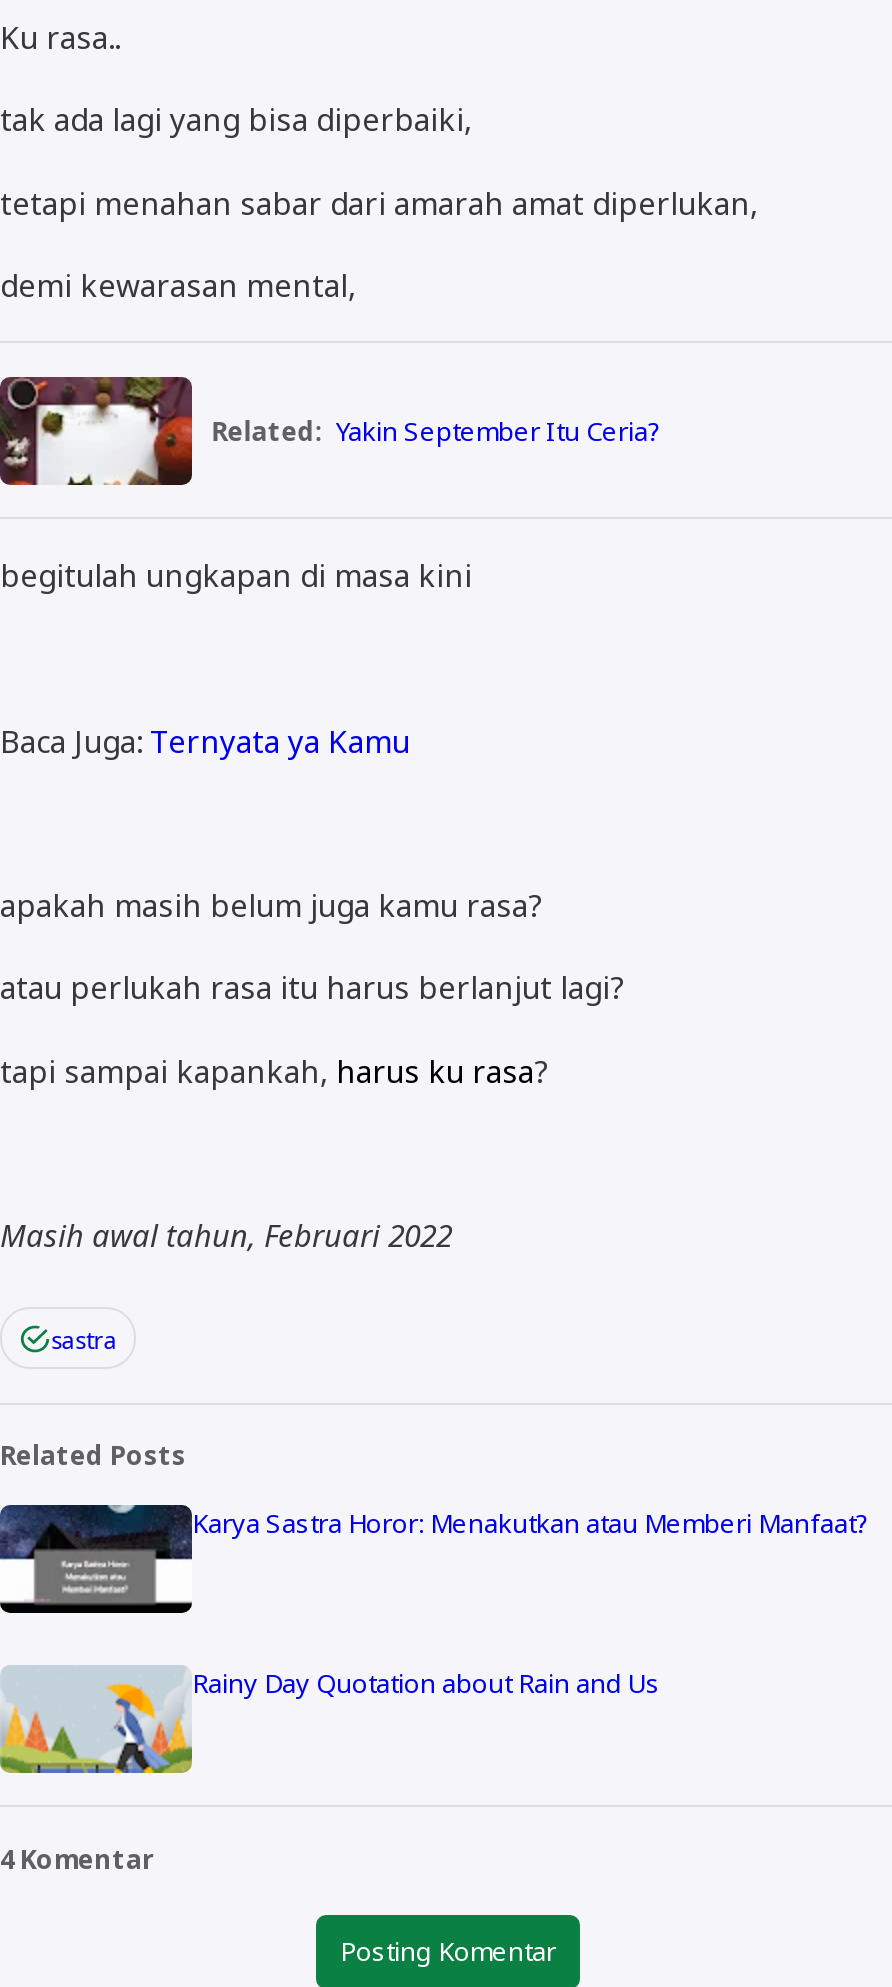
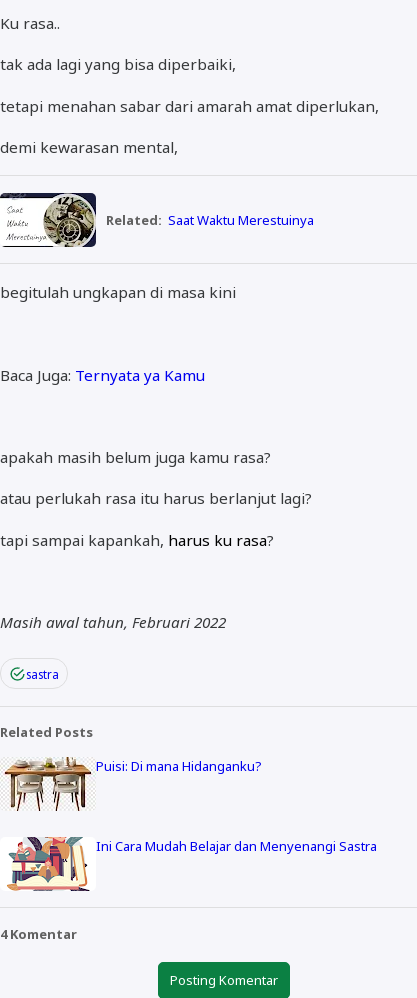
- [image]
- Related: Yakin September Itu Ceria?
+ [image]
+ Related: Saat Waktu Merestuinya

- [image]
- Karya Sastra Horor: Menakutkan atau Memberi Manfaat?
+ [image]
+ Puisi: Di mana Hidanganku?

- [image]
- Rainy Day Quotation about Rain and Us
+ [image]
+ Ini Cara Mudah Belajar dan Menyenangi Sastra
